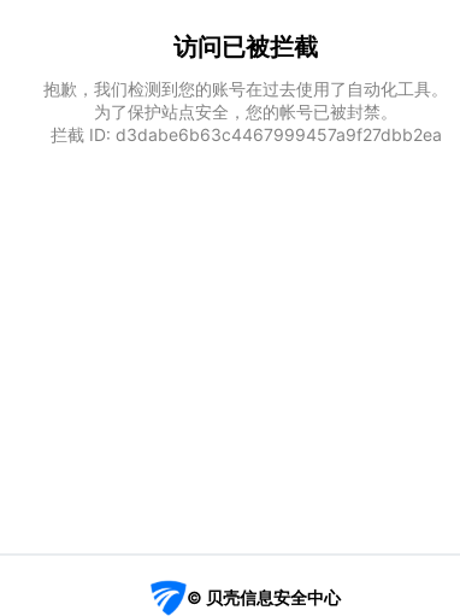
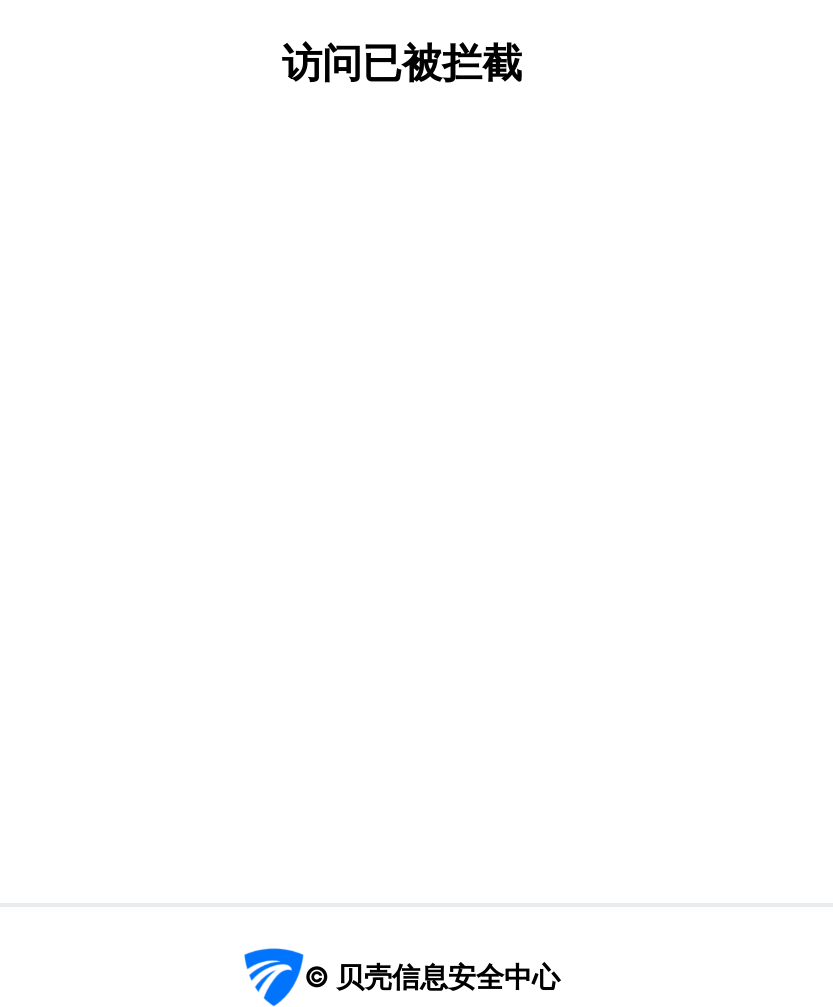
- 抱歉，我们检测到您的账号在过去使用了自动化工具。
- 为了保护站点安全，您的帐号已被封禁。
- 拦截 ID: d3dabe6b63c4467999457a9f27dbb2ea
